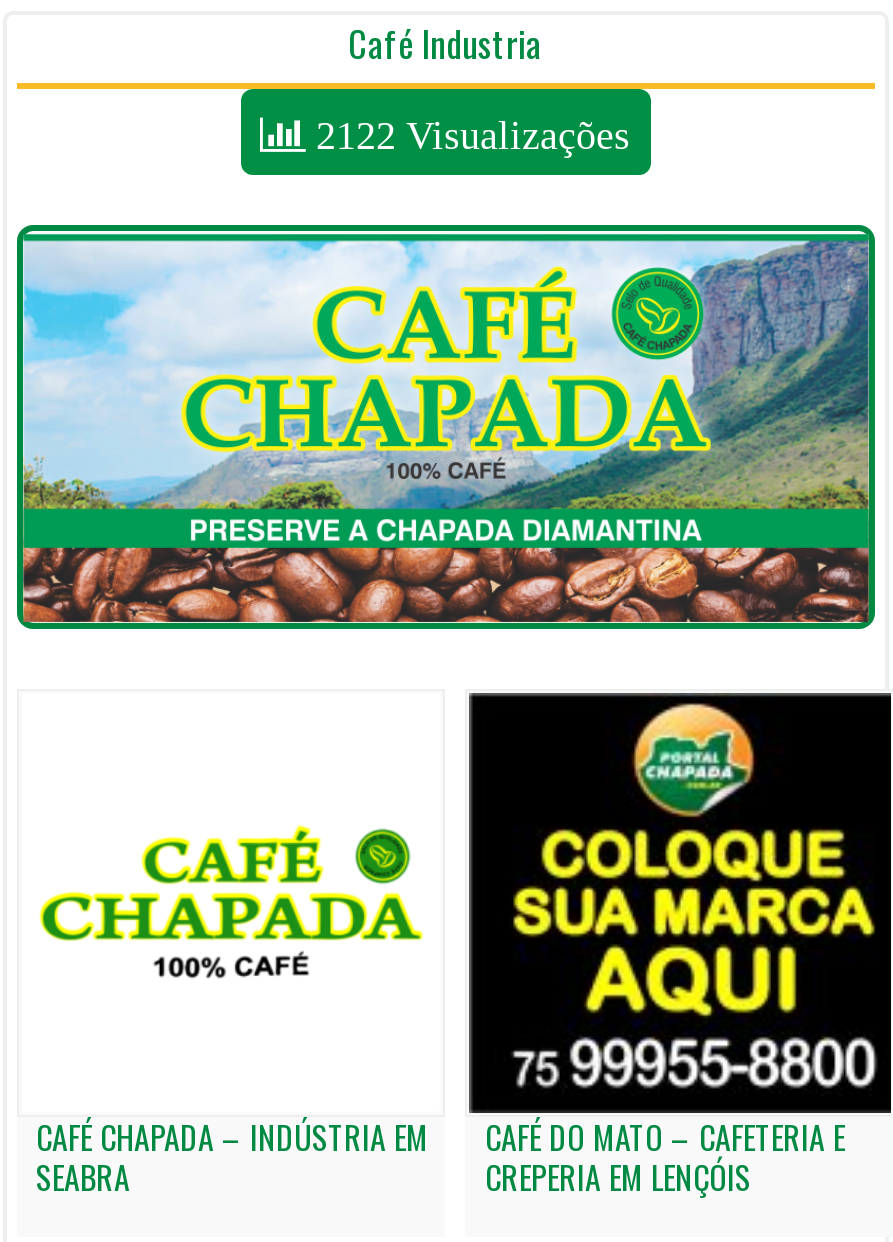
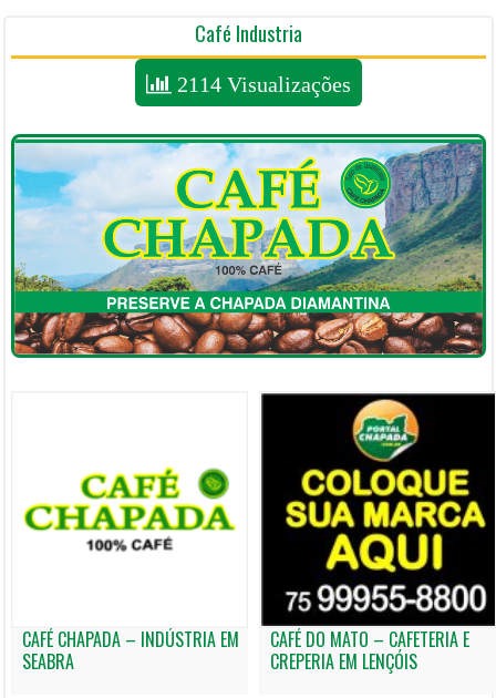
- 2122 Visualizações
+ 2114 Visualizações
